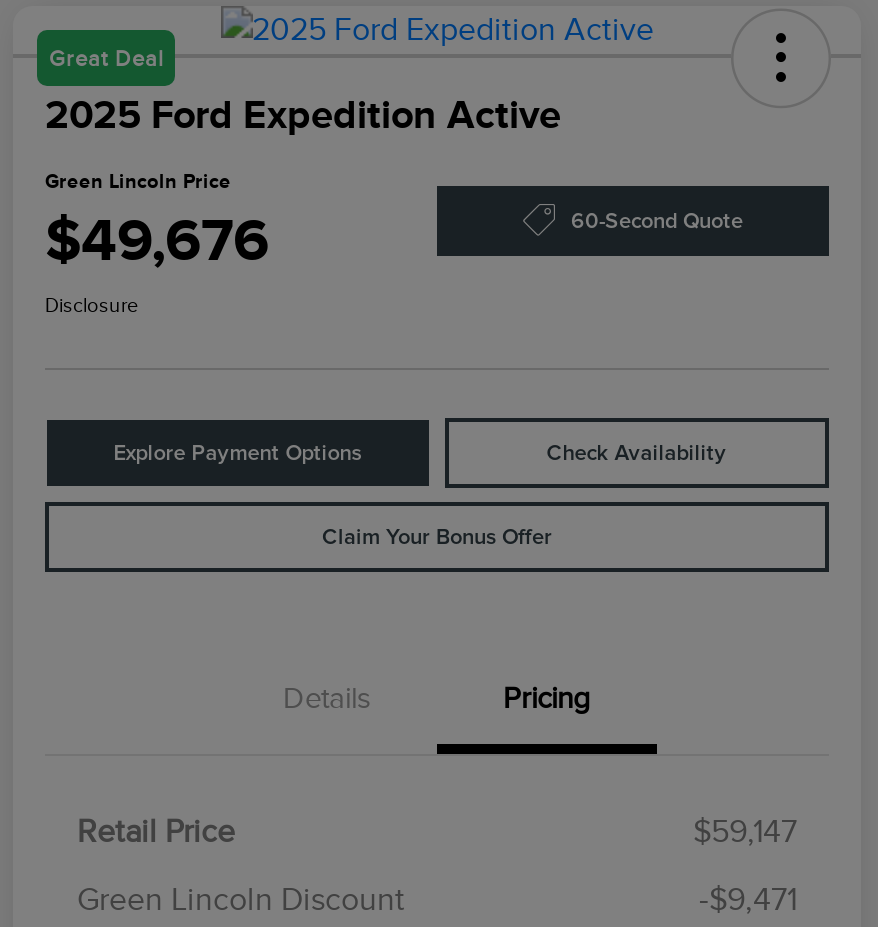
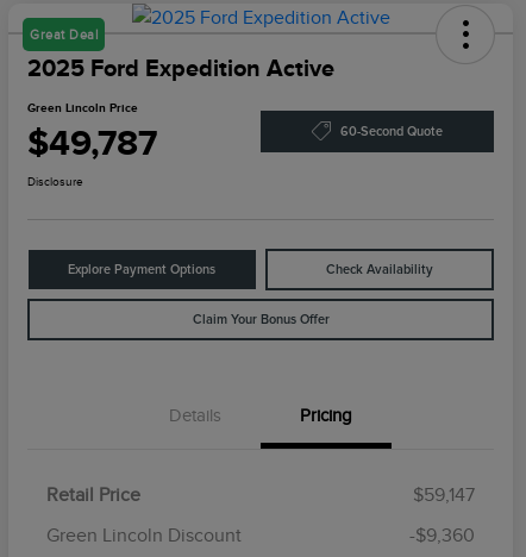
- $49,676
+ $49,787

- -$9,471
+ -$9,360
